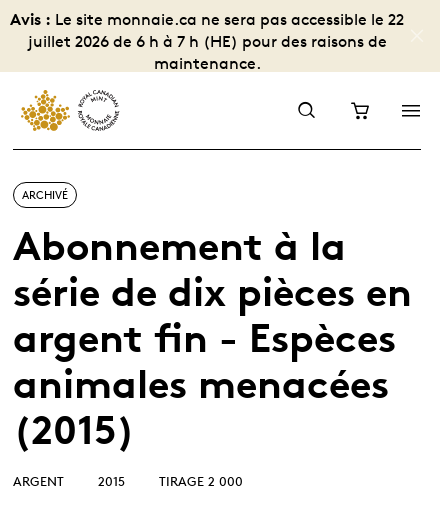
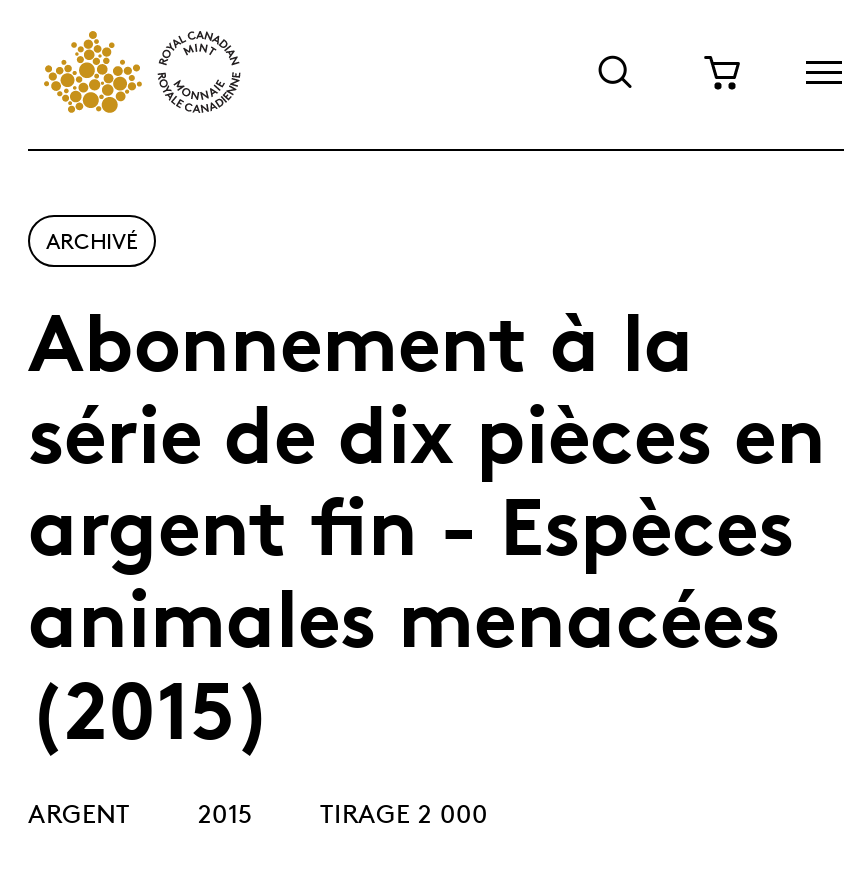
- Avis : Le site monnaie.ca ne sera pas accessible le 22
- juillet 2026 de 6 h à 7 h (HE) pour des raisons de
- maintenance.
